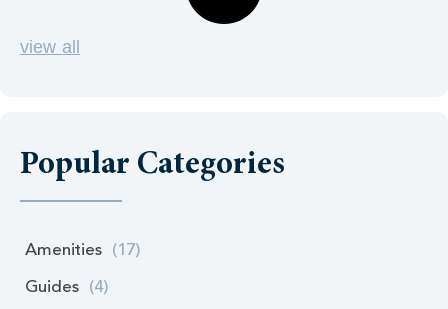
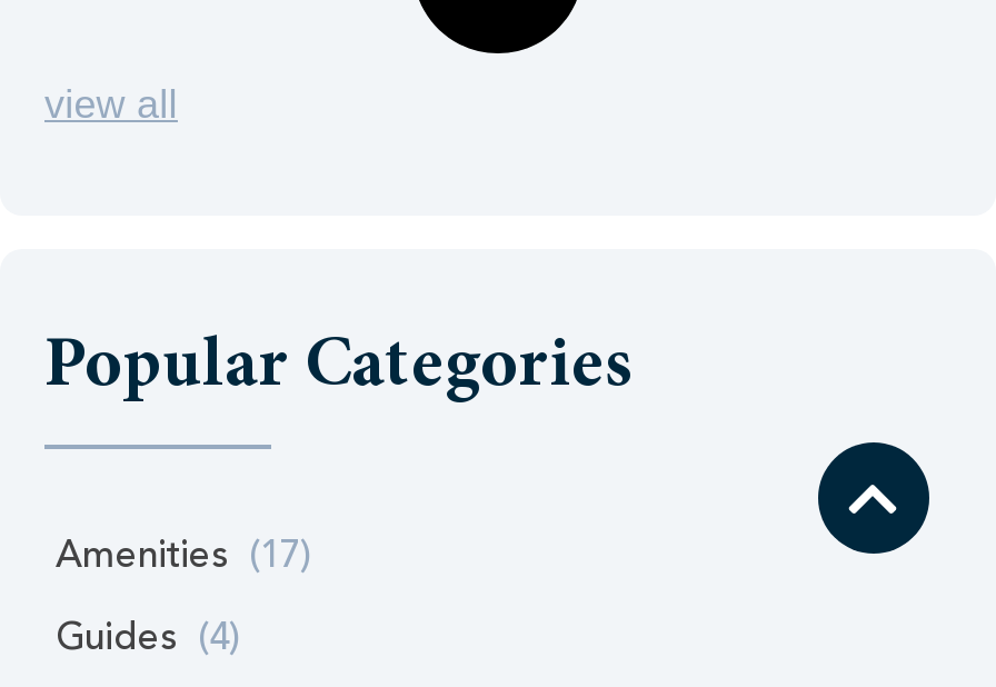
+ [image]
